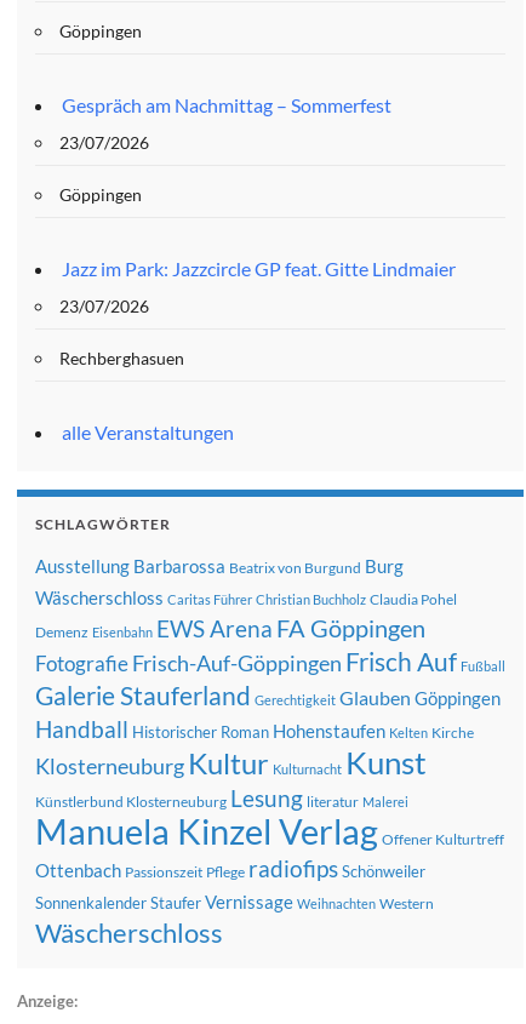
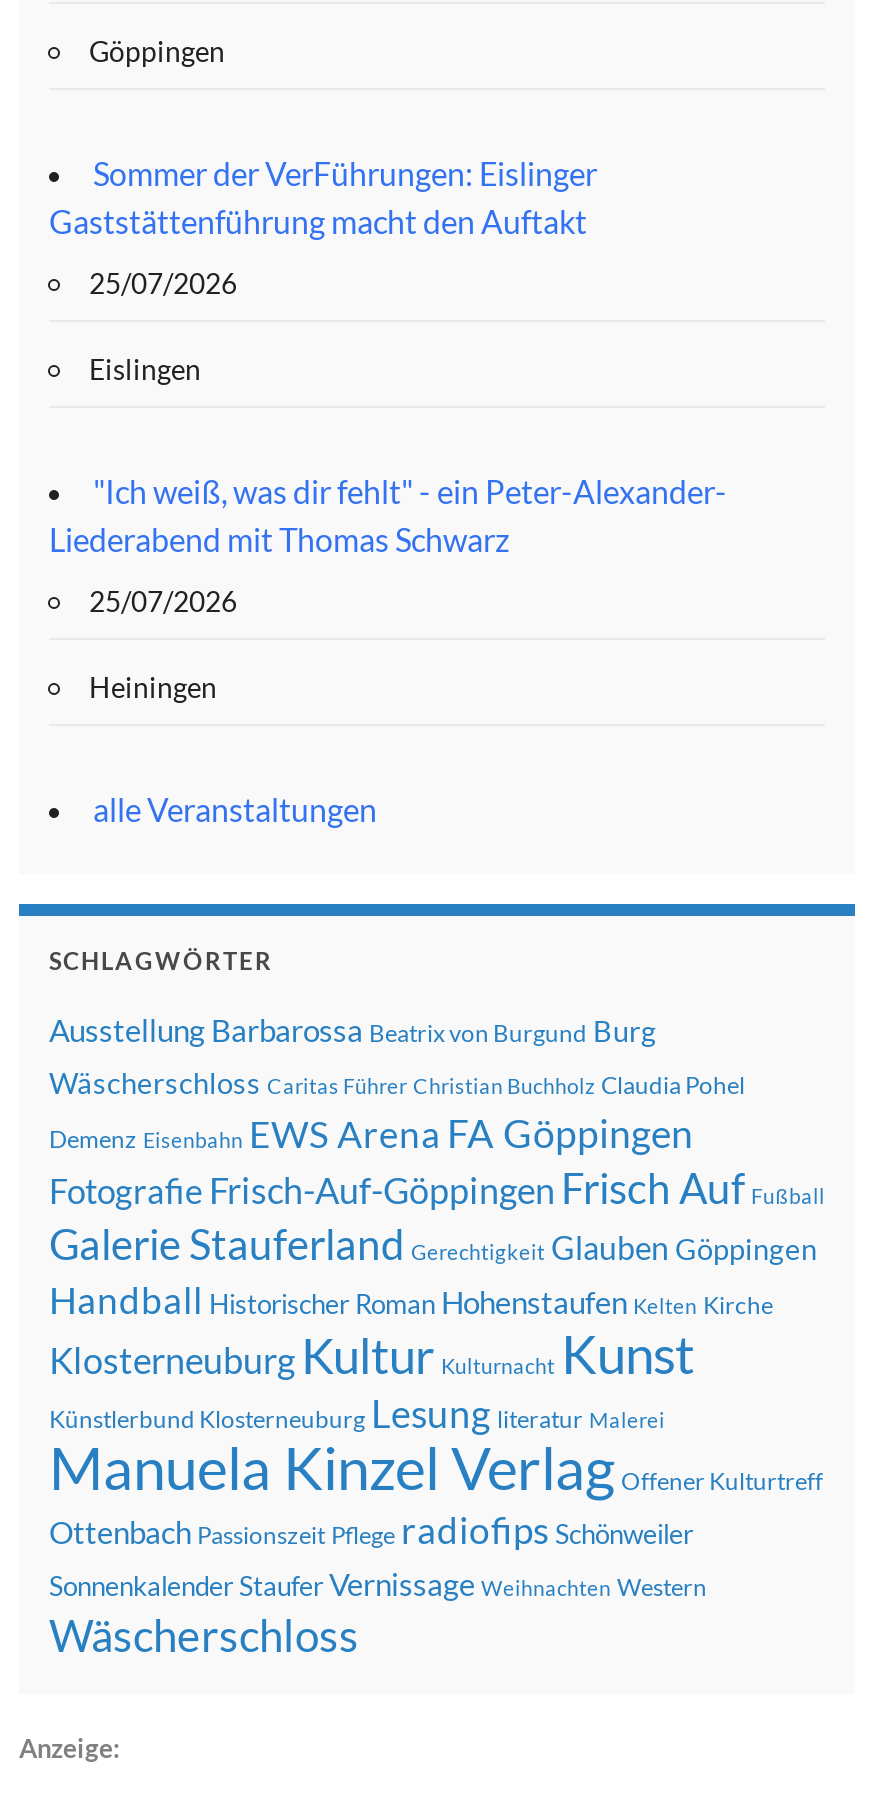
- Gespräch am Nachmittag – Sommerfest
+ Sommer der VerFührungen: Eislinger
+ Gaststättenführung macht den Auftakt

- 23/07/2026
+ 25/07/2026

- Göppingen
+ Eislingen

- Jazz im Park: Jazzcircle GP feat. Gitte Lindmaier
+ "Ich weiß, was dir fehlt" - ein Peter-Alexander-
+ Liederabend mit Thomas Schwarz

- 23/07/2026
+ 25/07/2026

- Rechberghasuen
+ Heiningen
